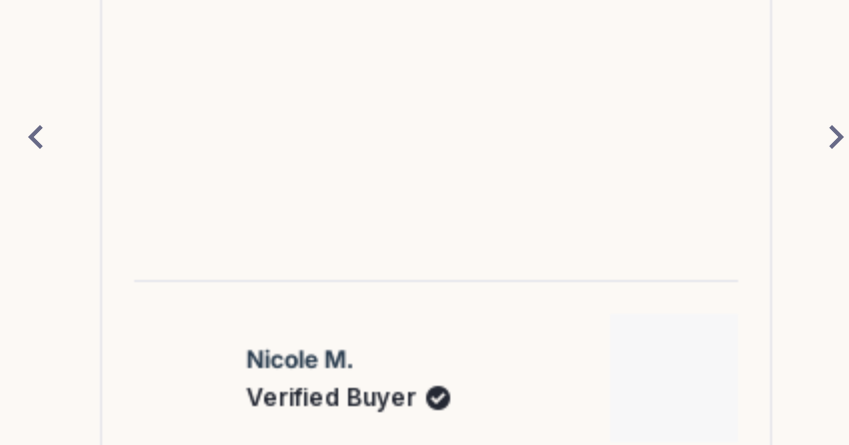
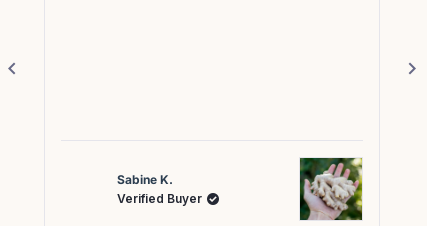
+ [image]
